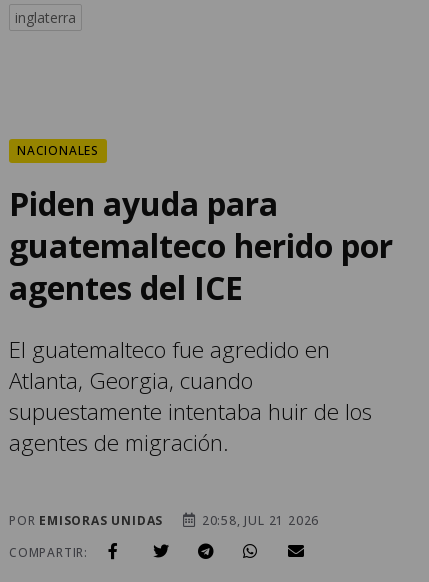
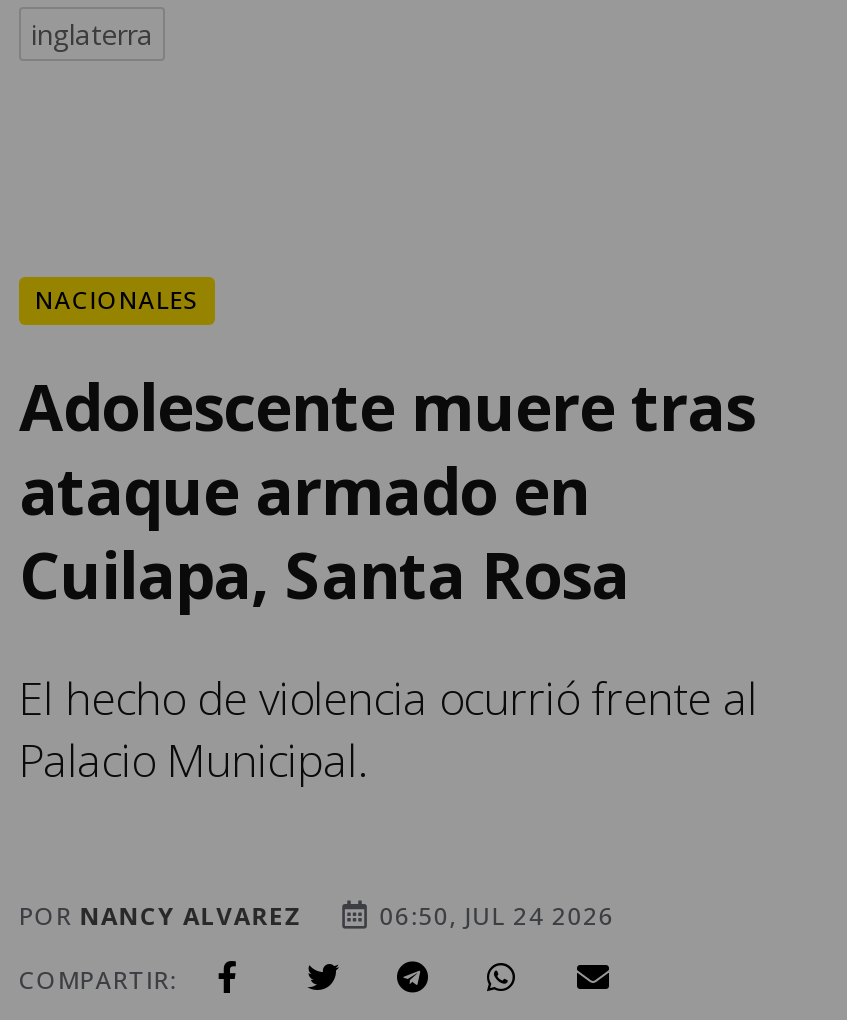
- Piden ayuda para
- guatemalteco herido por
- agentes del ICE
+ Adolescente muere tras
+ ataque armado en
+ Cuilapa, Santa Rosa

- El guatemalteco fue agredido en
- Atlanta, Georgia, cuando
- supuestamente intentaba huir de los
- agentes de migración.
+ El hecho de violencia ocurrió frente al
+ Palacio Municipal.

- POR EMISORAS UNIDAS
- 20:58, JUL 21 2026
+ POR NANCY ALVAREZ
+ 06:50, JUL 24 2026
